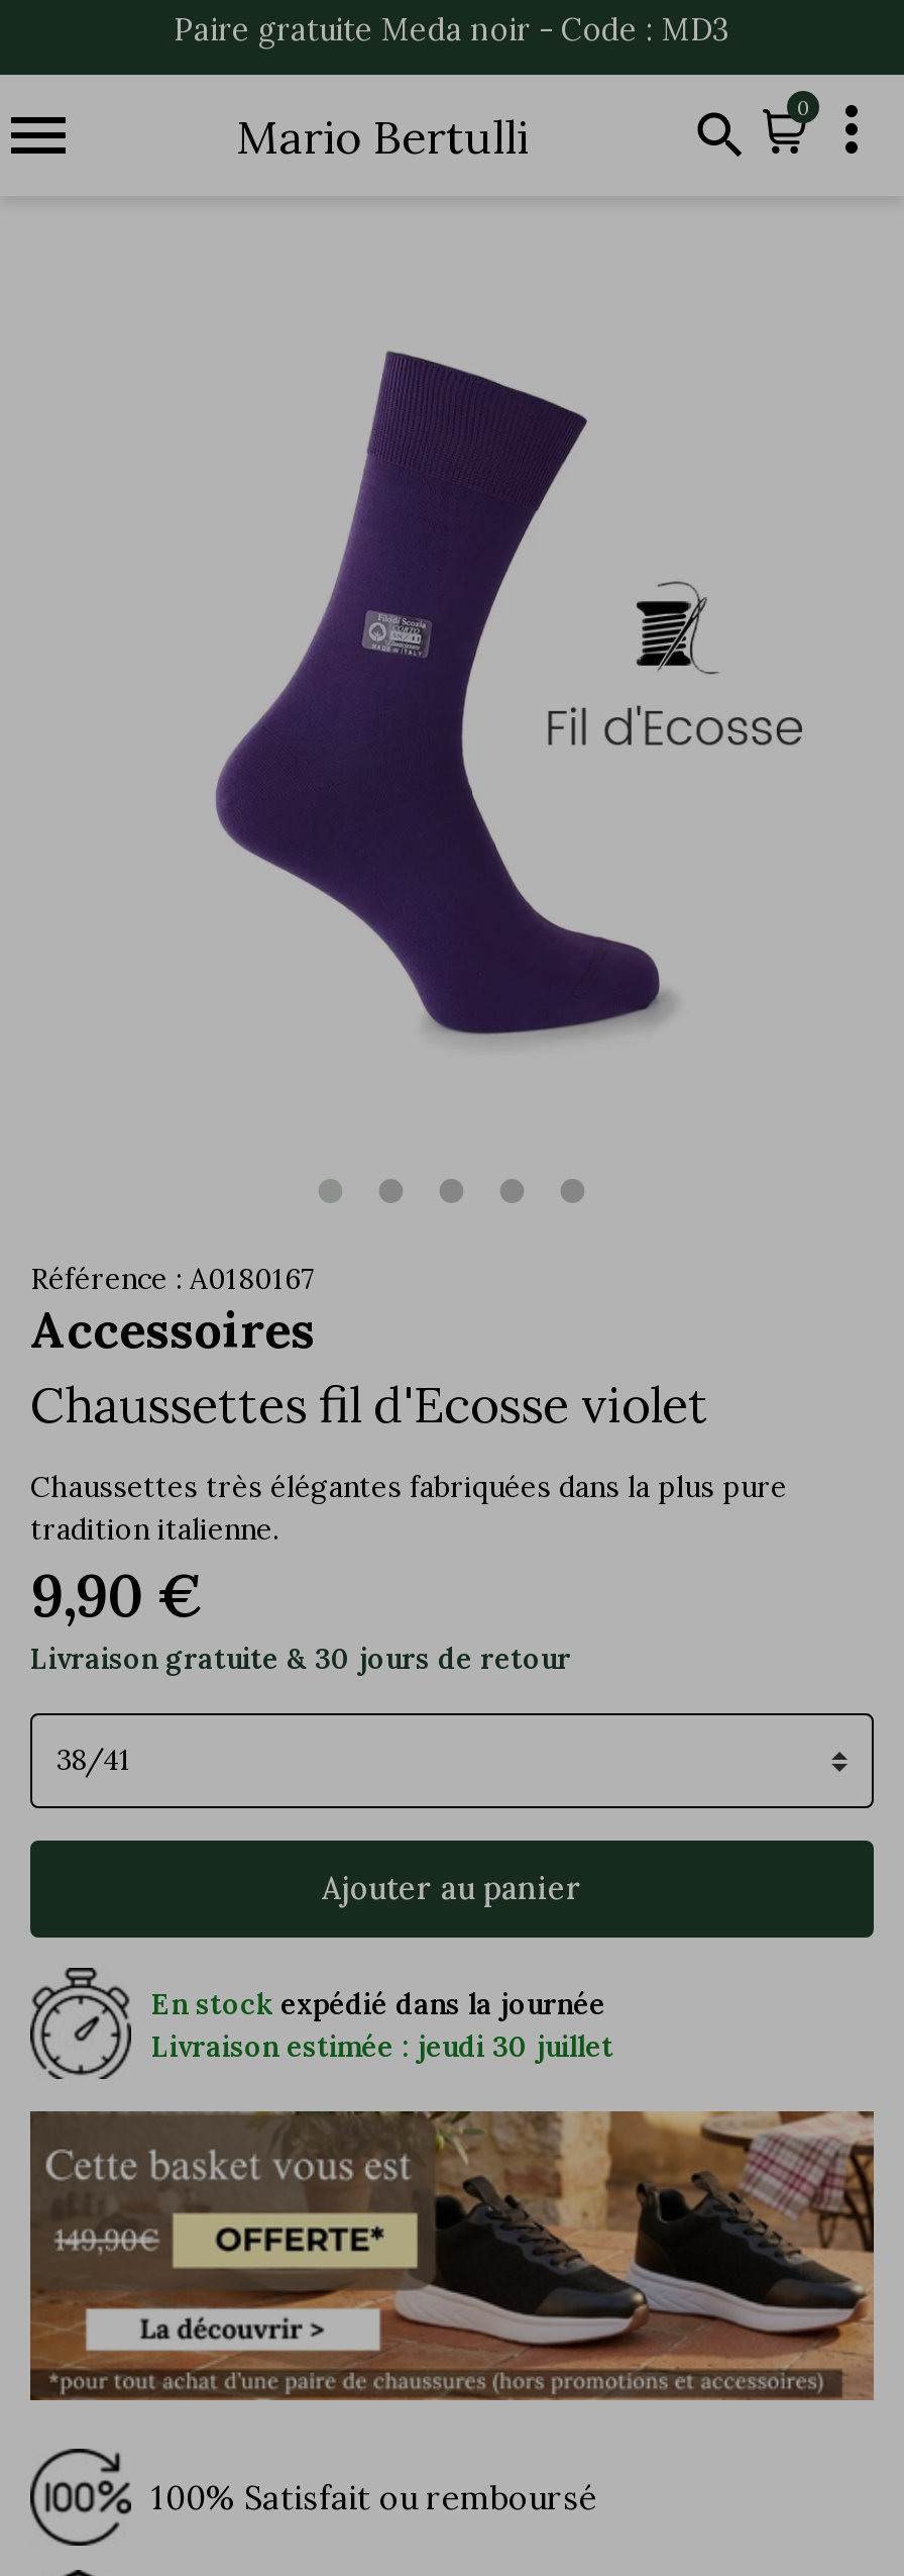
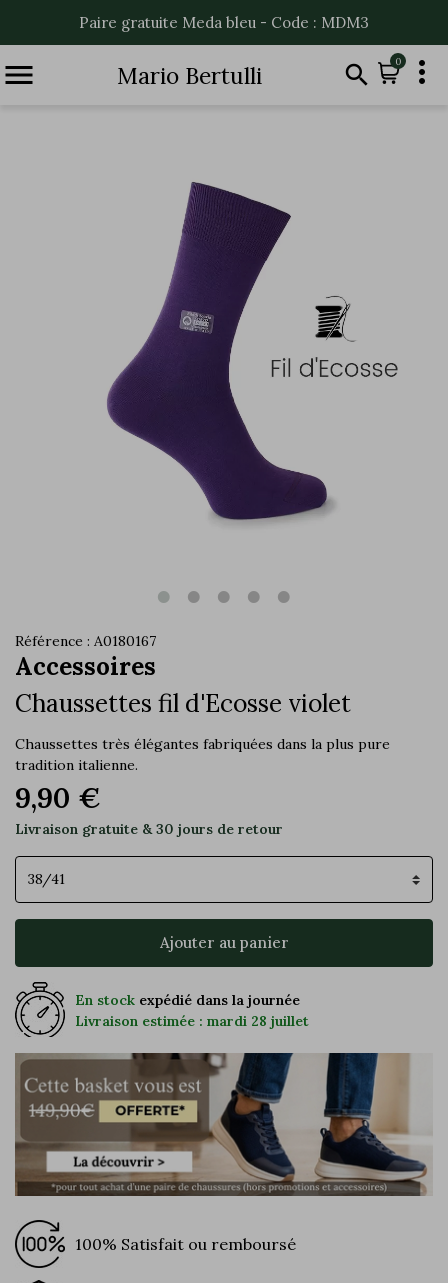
- Paire gratuite Meda noir - Code : MD3
+ Paire gratuite Meda bleu - Code : MDM3

- Livraison estimée : jeudi 30 juillet
+ Livraison estimée : mardi 28 juillet

- [image]
+ [image]
